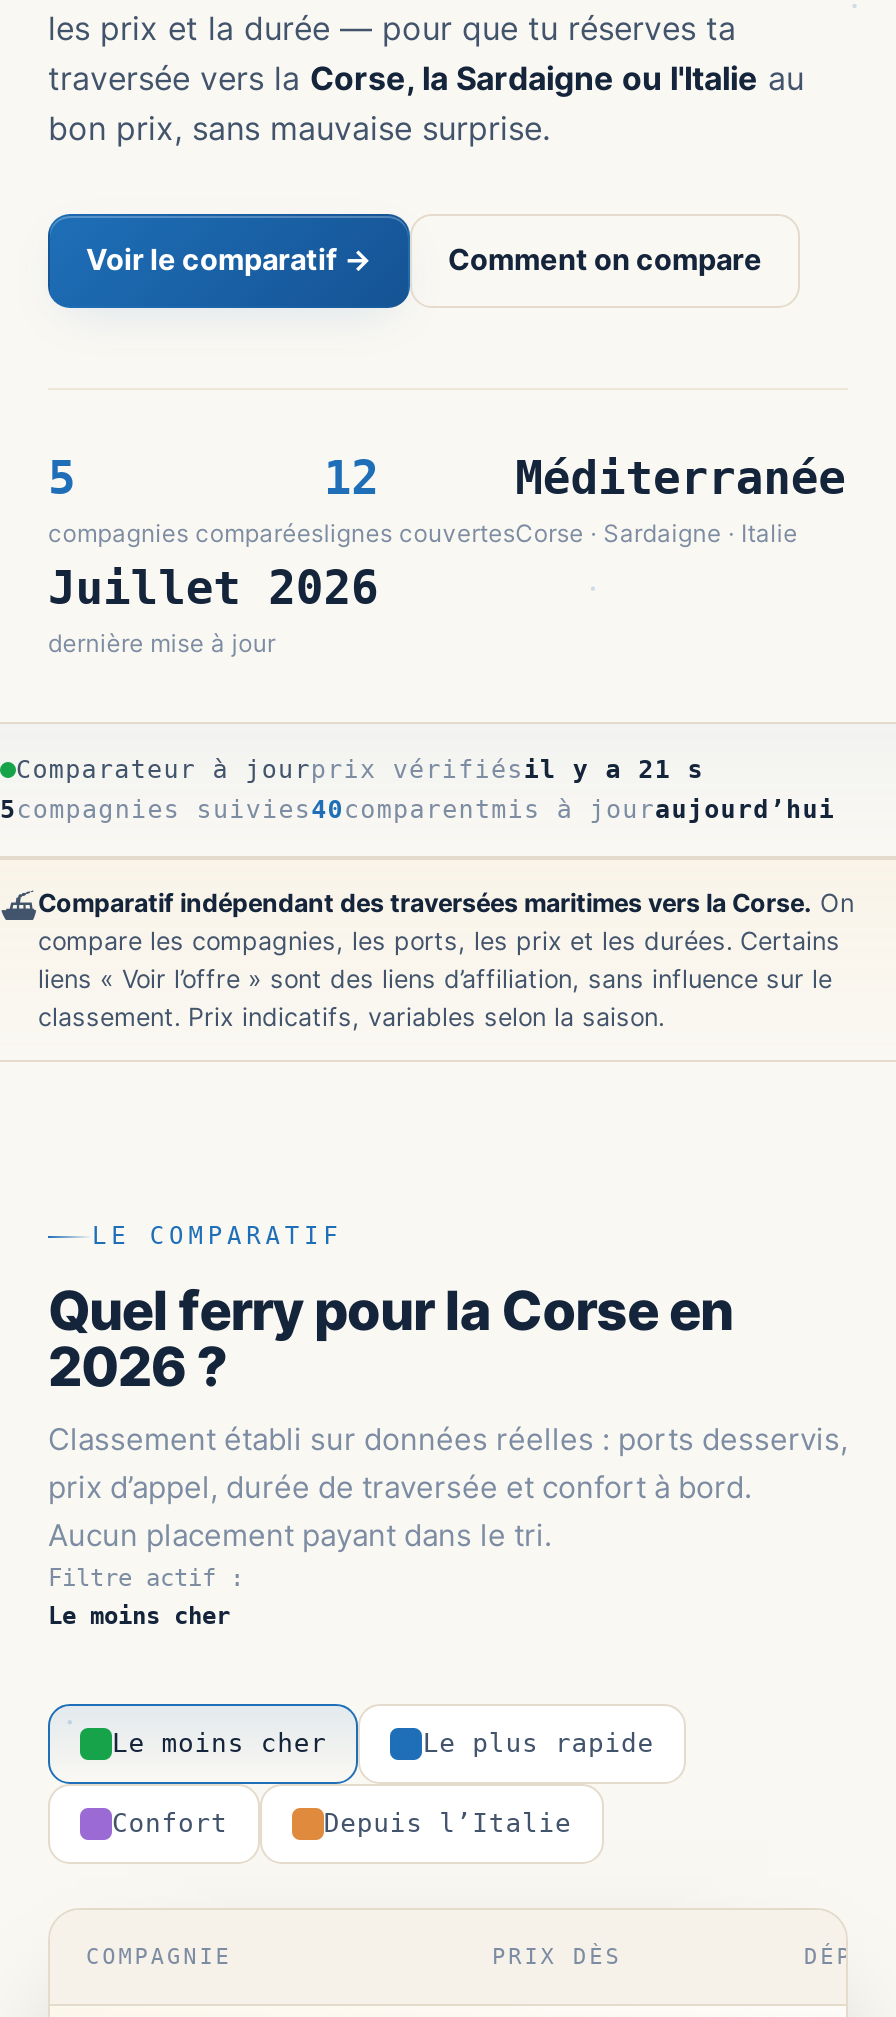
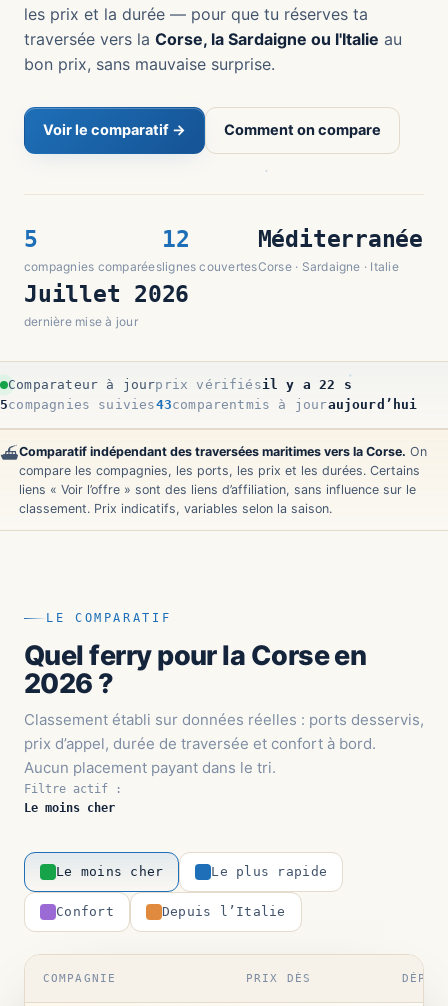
- 5 compagnies suivies40 comparent mis à jouraujourd’hui
+ 5 compagnies suivies43 comparent mis à jouraujourd’hui
